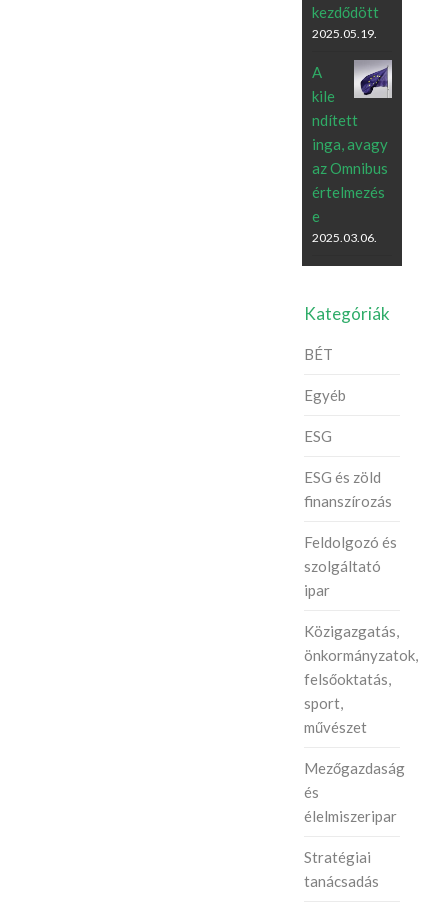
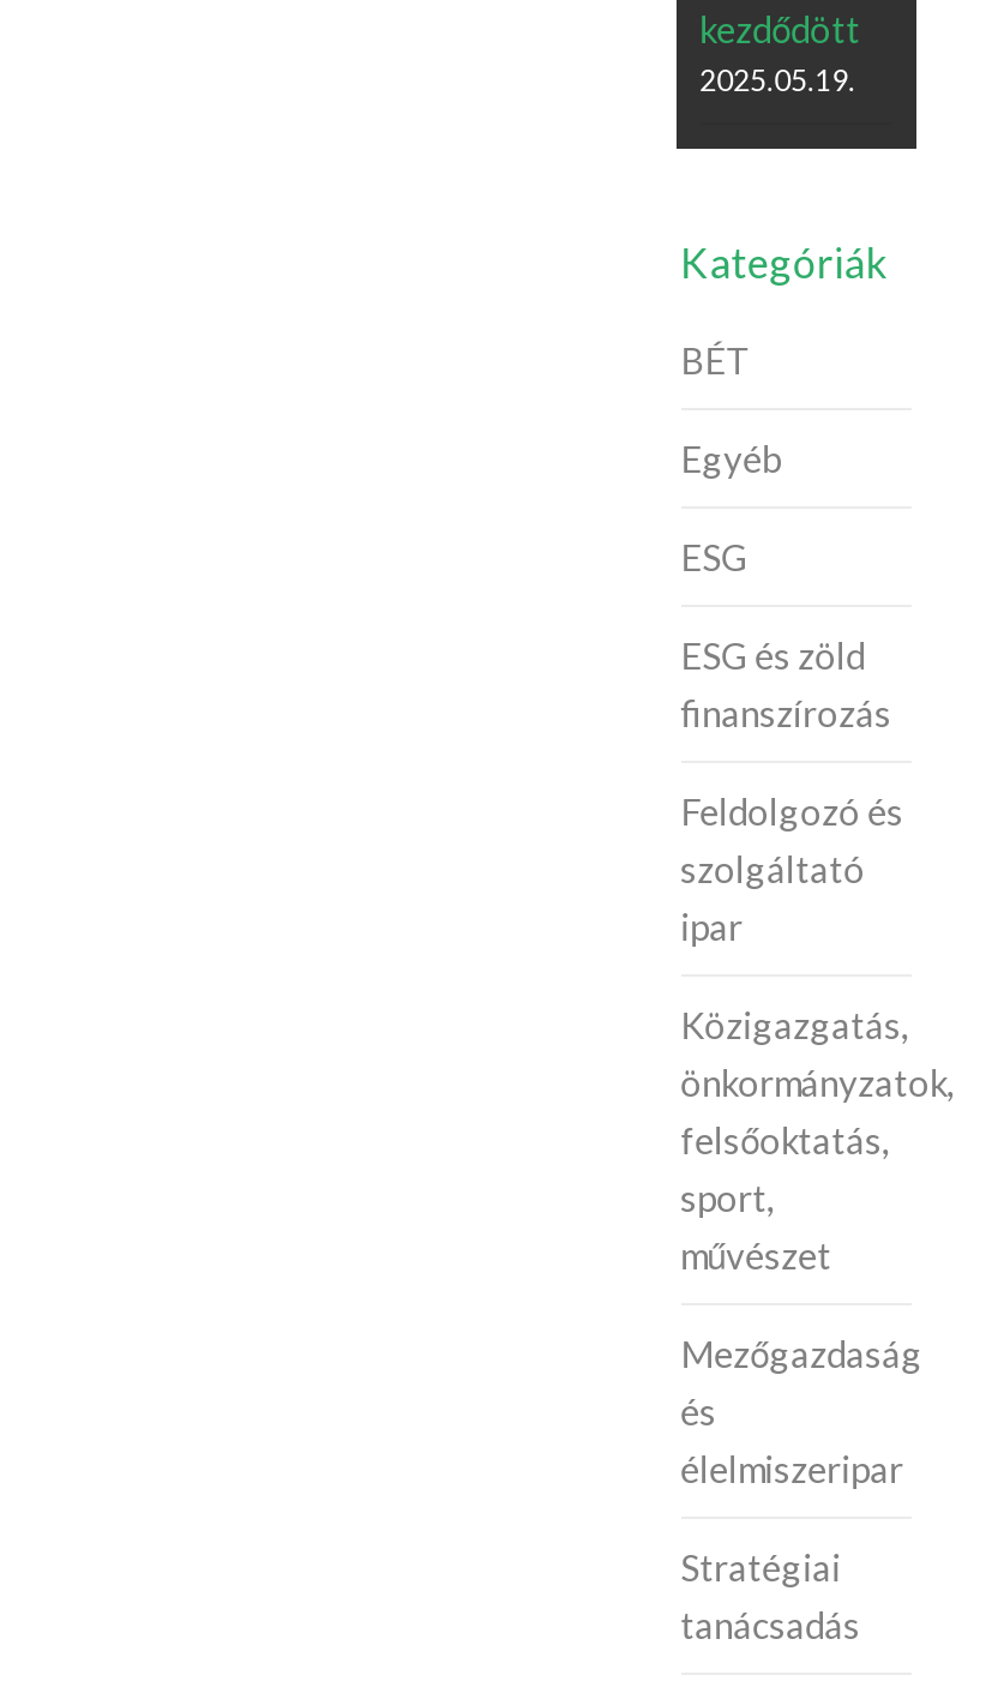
- [image]
- A
- kile
- ndített
- inga, avagy
- az Omnibus
- értelmezés
- e
- 2025.03.06.
